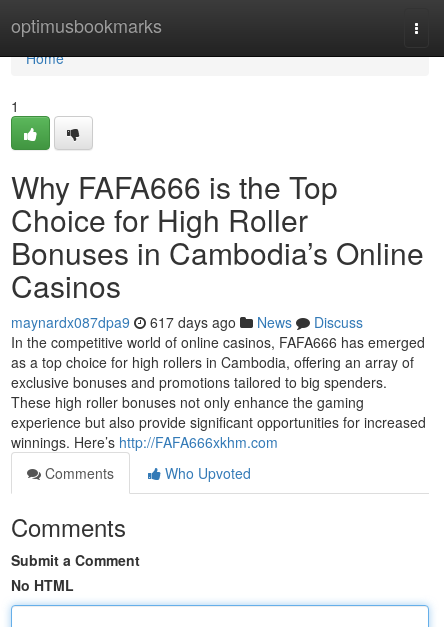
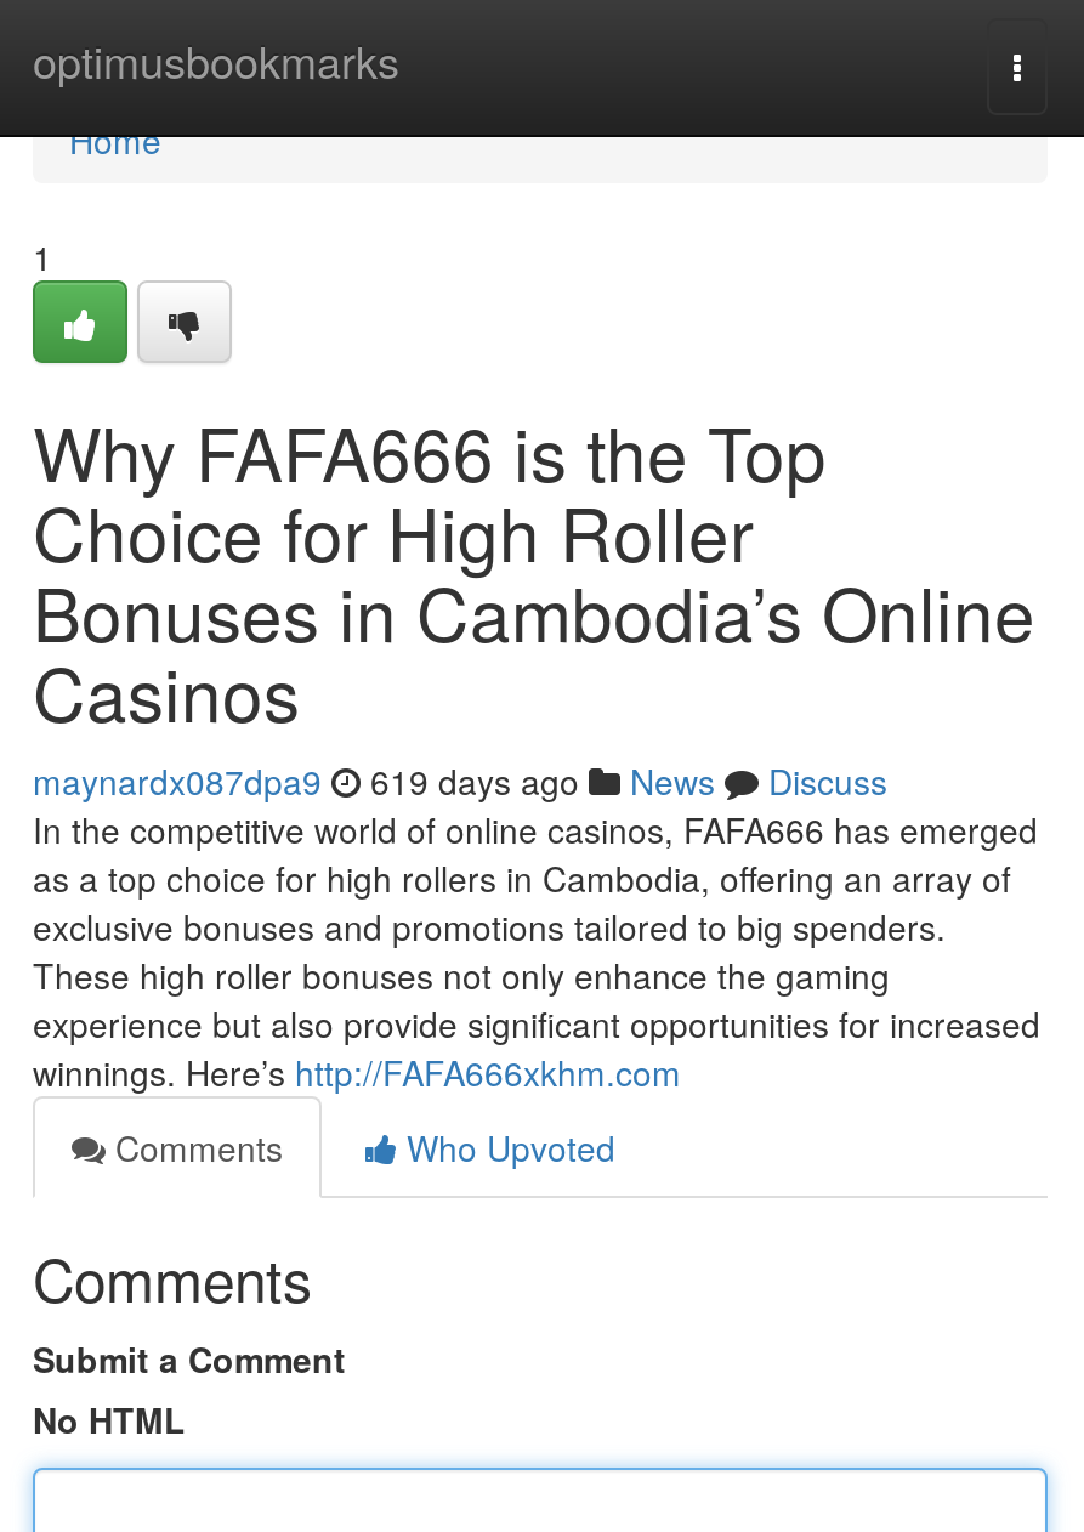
- maynardx087dpa9 617 days ago News Discuss
+ maynardx087dpa9 619 days ago News Discuss
